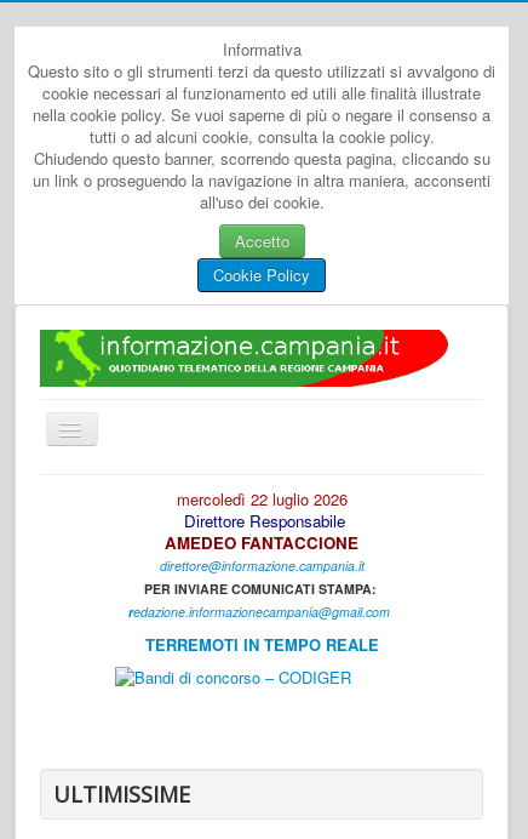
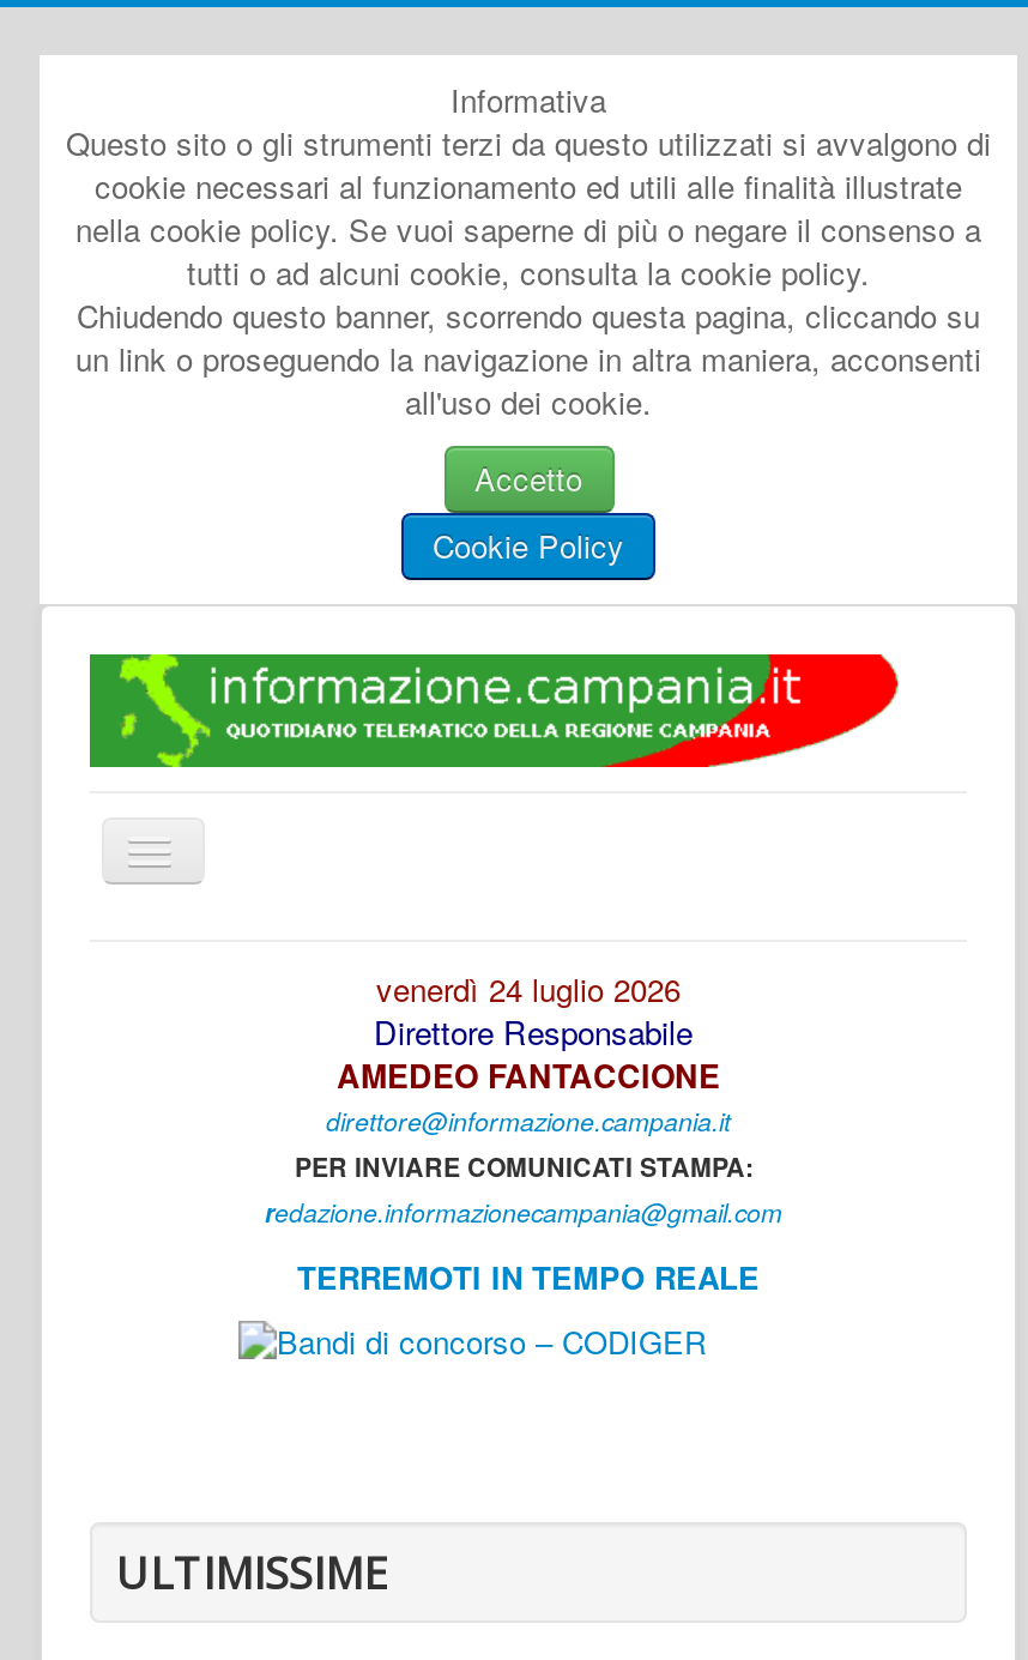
- mercoledì 22 luglio 2026
+ venerdì 24 luglio 2026
